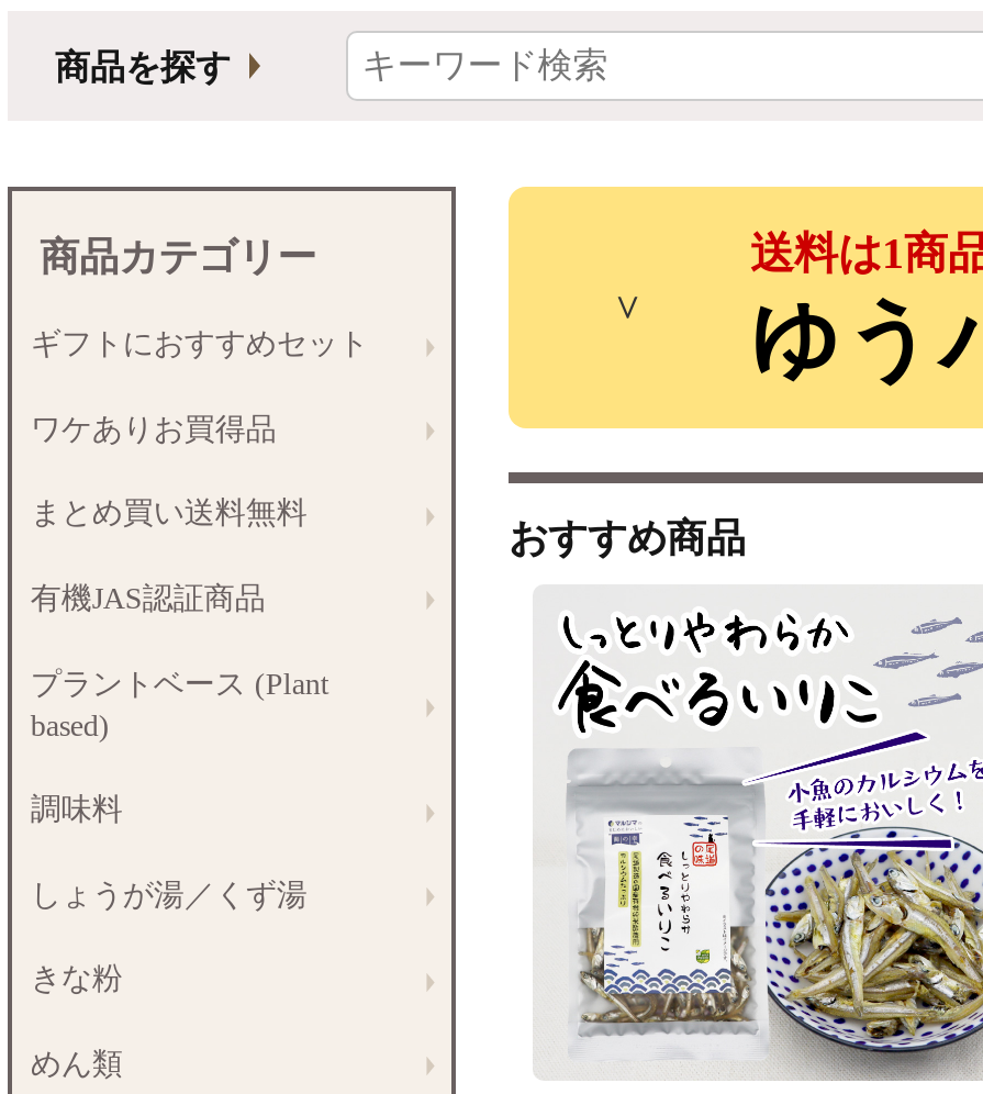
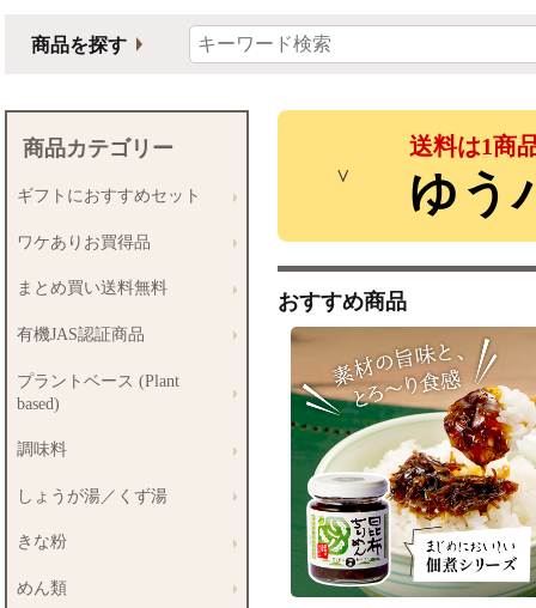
- [image]
+ [image]
